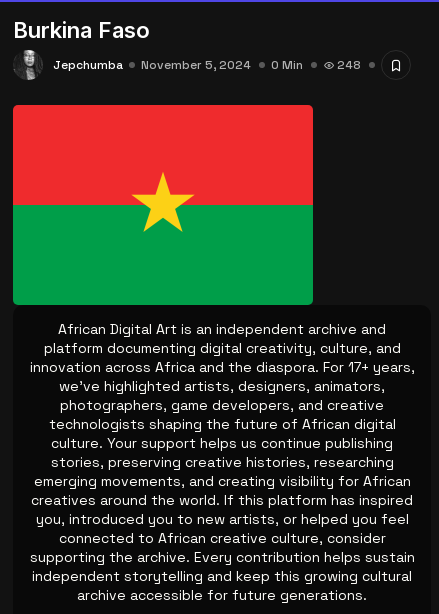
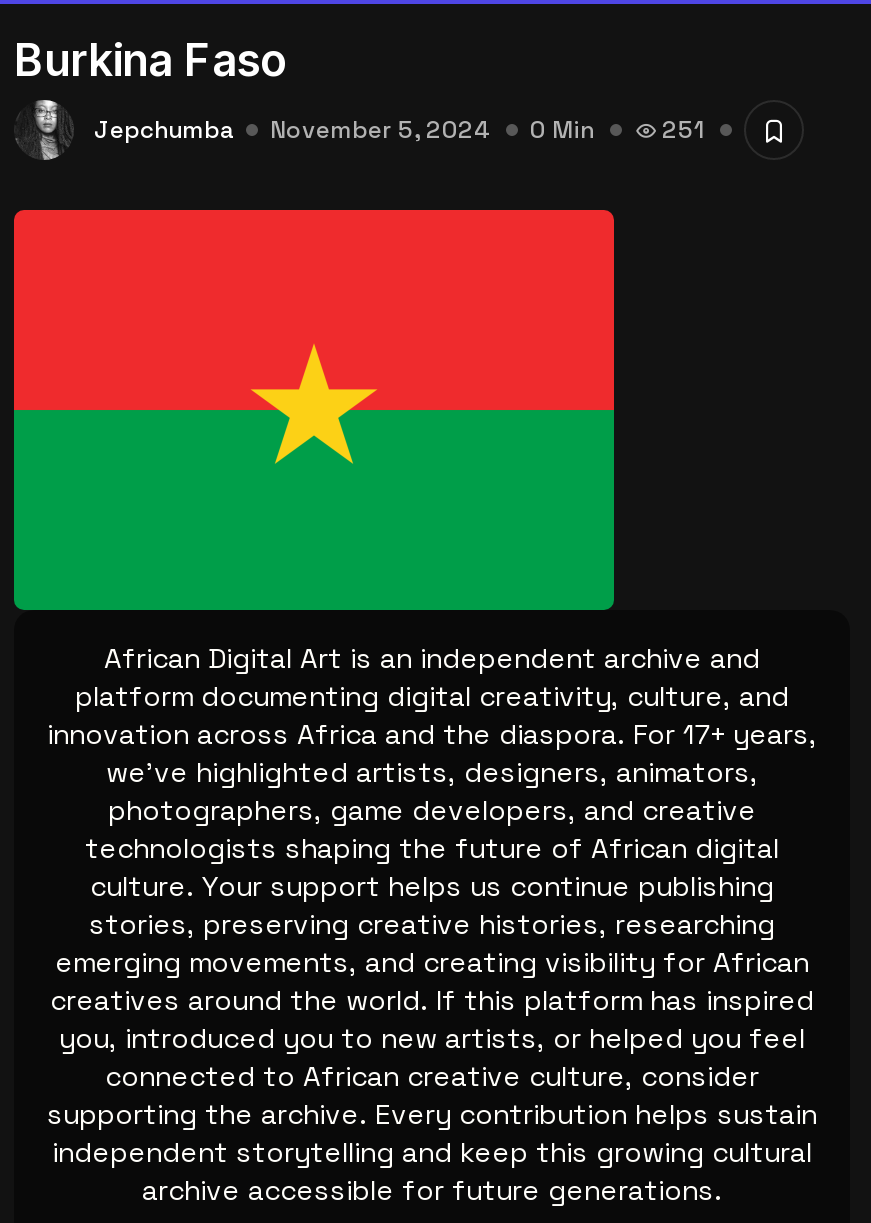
- 248
+ 251
